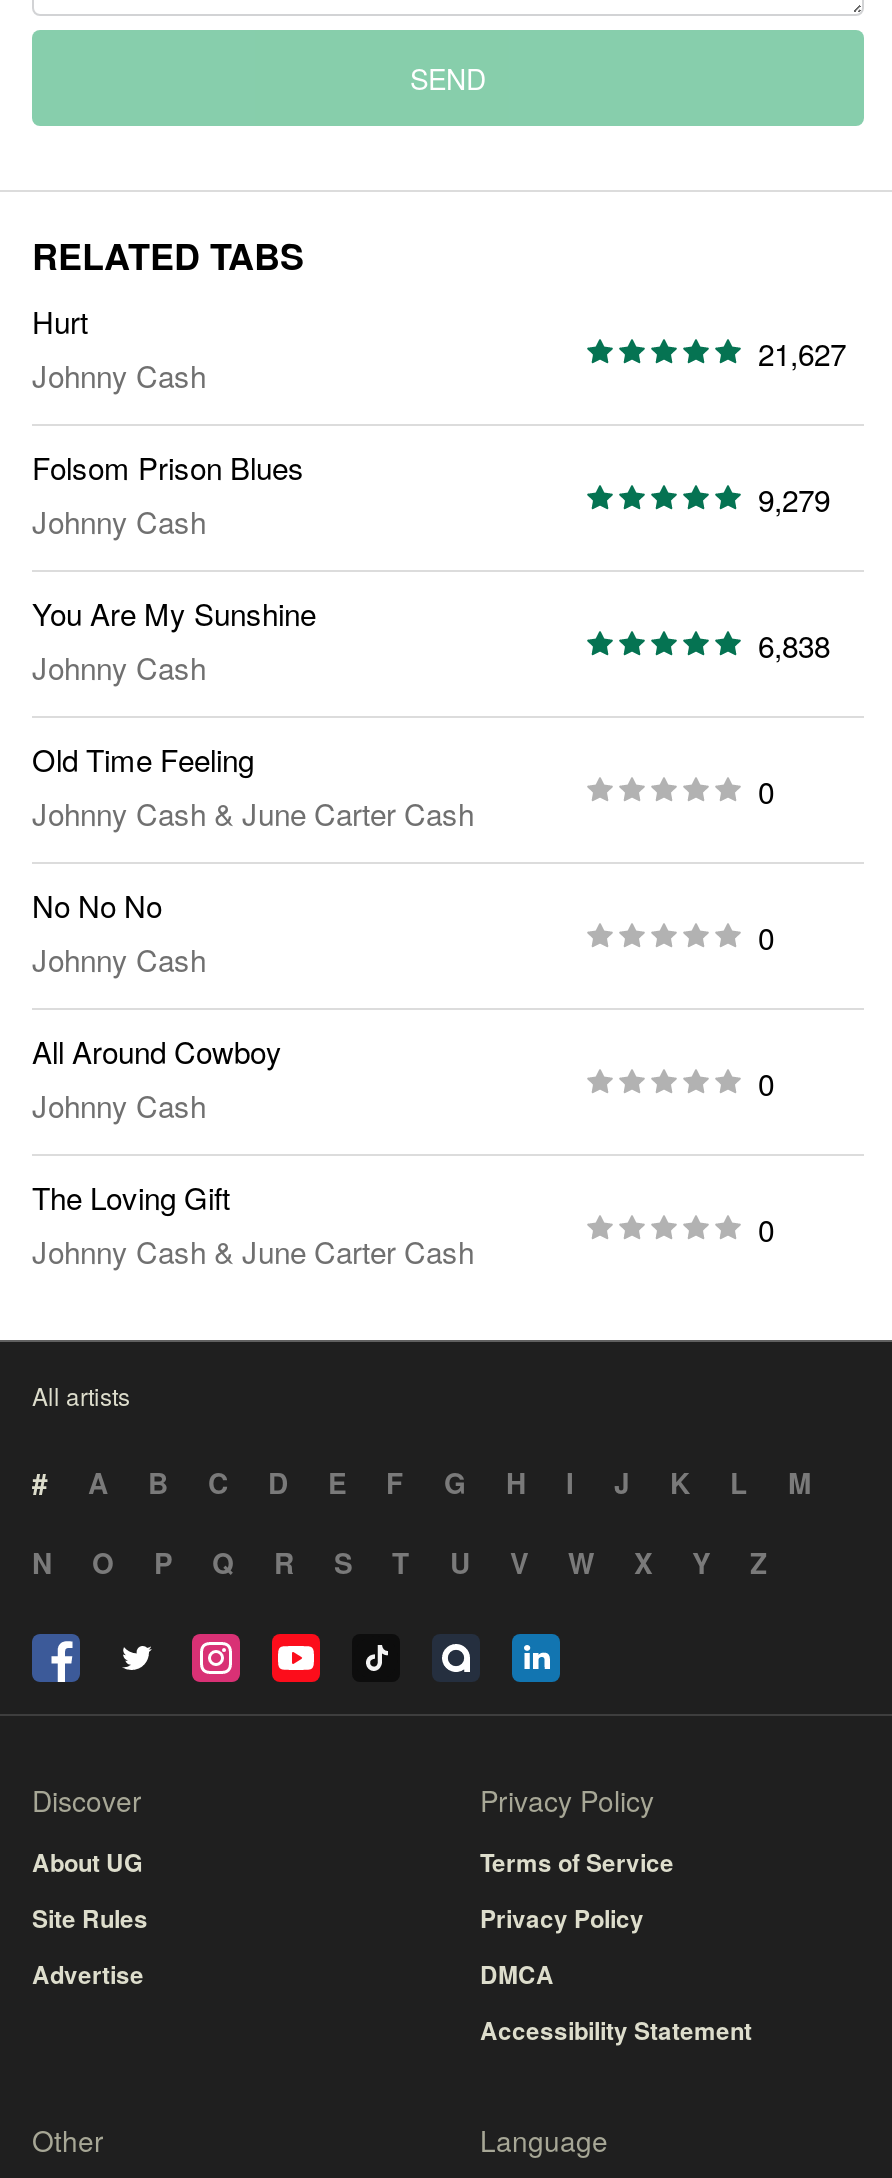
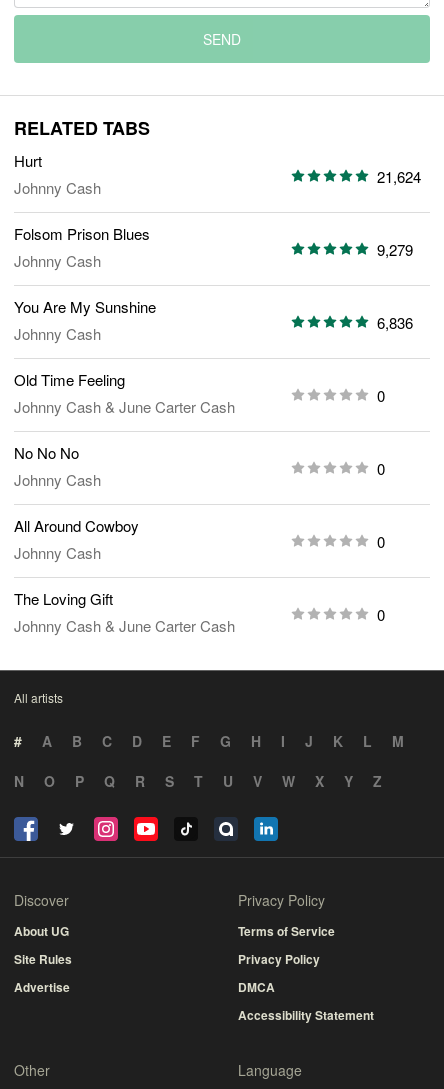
- 21,627
+ 21,624

- 6,838
+ 6,836
